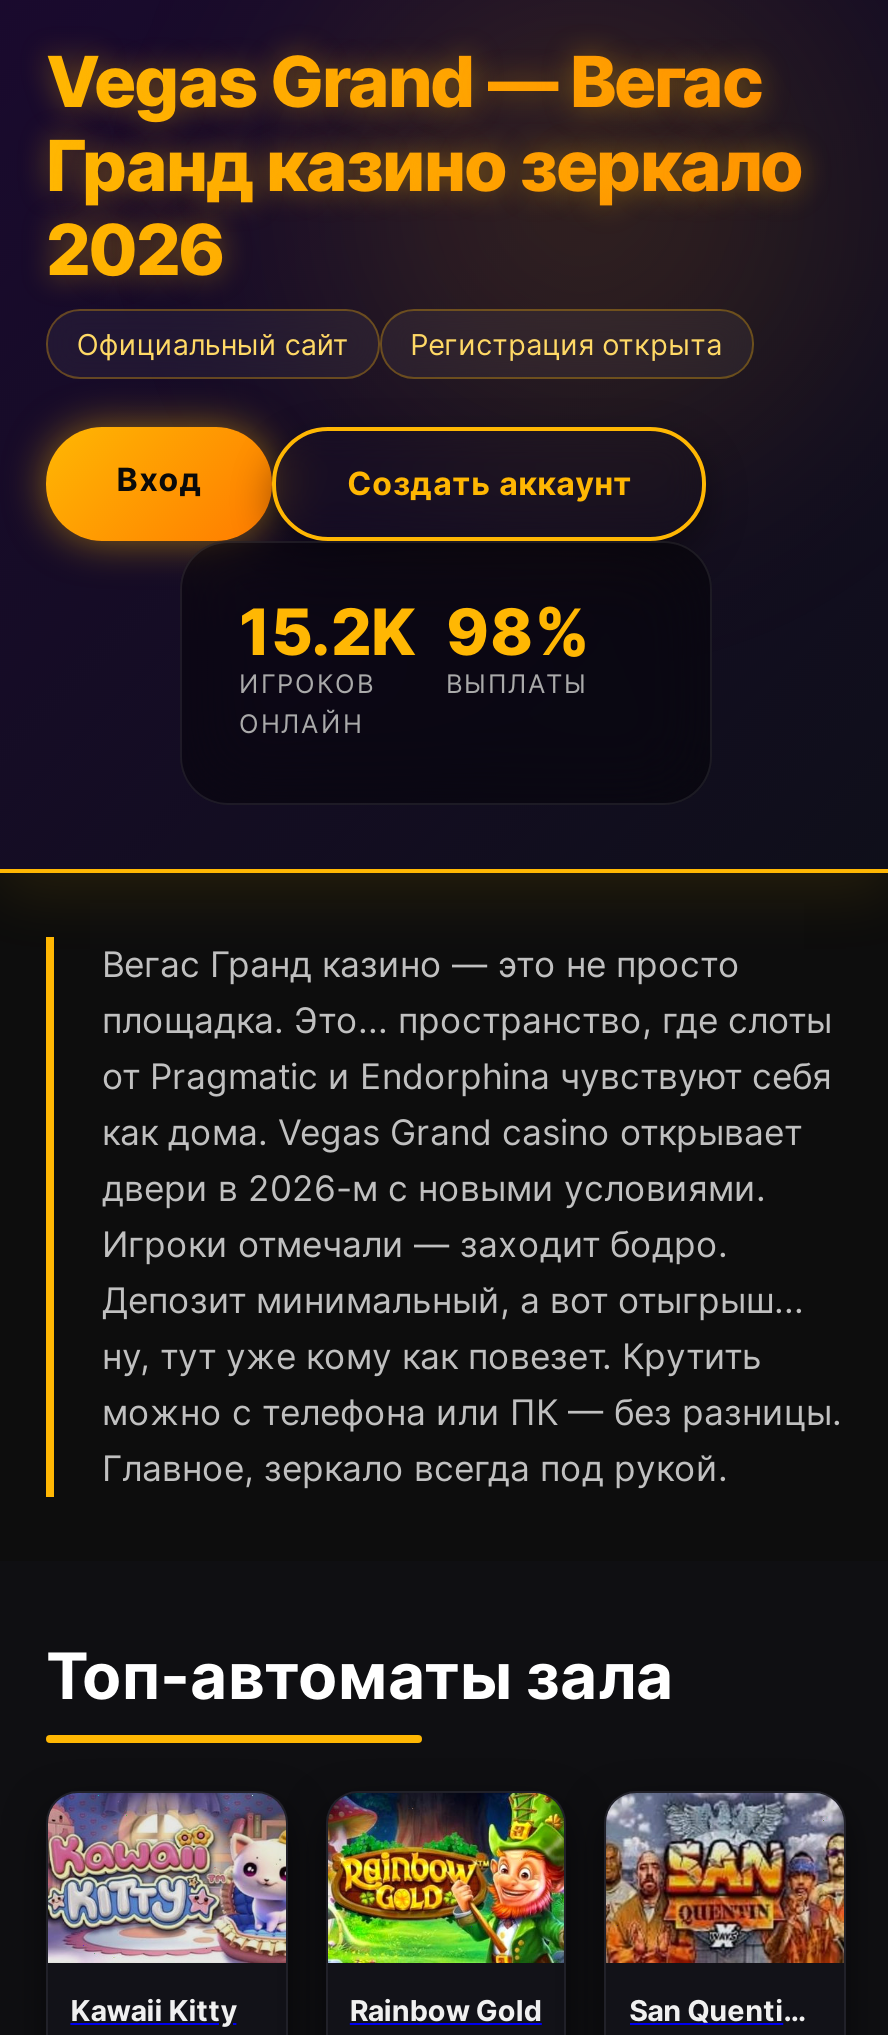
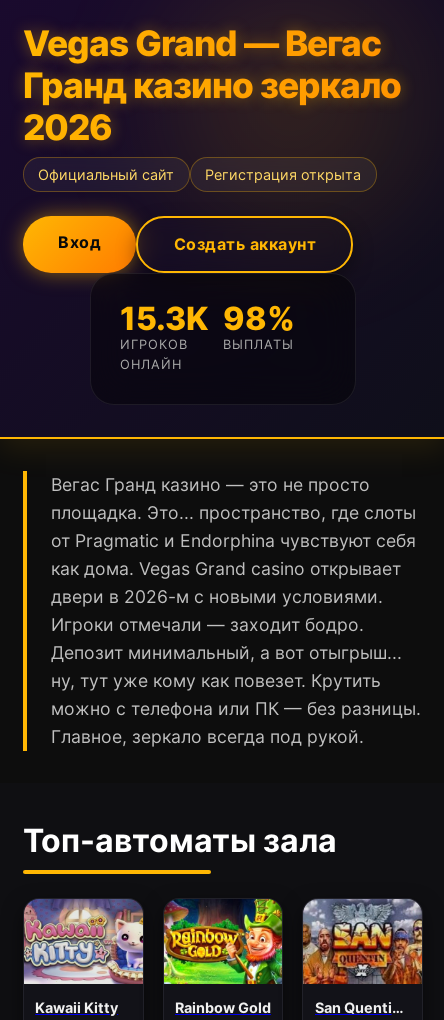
- 15.2K 98%
+ 15.3K 98%
